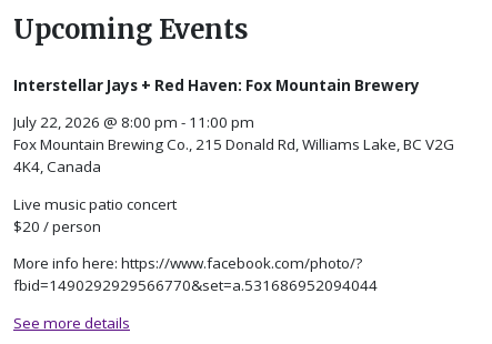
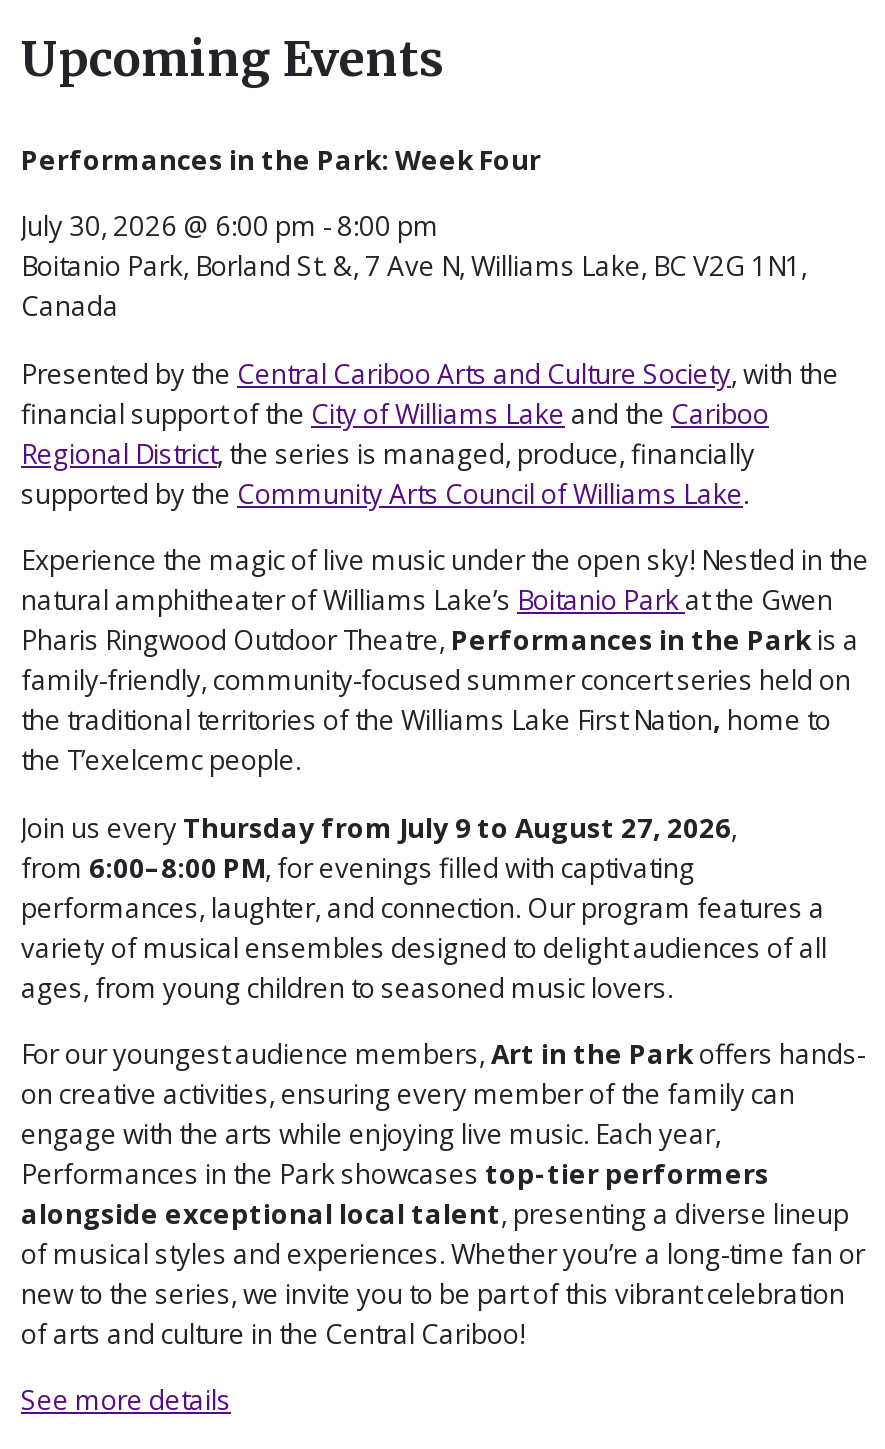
- Interstellar Jays + Red Haven: Fox Mountain Brewery
- July 22, 2026 @ 8:00 pm - 11:00 pm
- Fox Mountain Brewing Co., 215 Donald Rd, Williams Lake, BC V2G
- 4K4, Canada
- Live music patio concert
- $20 / person
- More info here: https://www.facebook.com/photo/?
- fbid=1490292929566770&set=a.531686952094044
+ Performances in the Park: Week Four
+ July 30, 2026 @ 6:00 pm - 8:00 pm
+ Boitanio Park, Borland St. &, 7 Ave N, Williams Lake, BC V2G 1N1,
+ Canada
+ Presented by the Central Cariboo Arts and Culture Society, with the
+ financial support of the City of Williams Lake and the Cariboo
+ Regional District, the series is managed, produce, financially
+ supported by the Community Arts Council of Williams Lake.
+ Experience the magic of live music under the open sky! Nestled in the
+ natural amphitheater of Williams Lake’s Boitanio Park at the Gwen
+ Pharis Ringwood Outdoor Theatre, Performances in the Park is a
+ family-friendly, community-focused summer concert series held on
+ the traditional territories of the Williams Lake First Nation, home to
+ the T’exelcemc people.
+ Join us every Thursday from July 9 to August 27, 2026,
+ from 6:00–8:00 PM, for evenings filled with captivating
+ performances, laughter, and connection. Our program features a
+ variety of musical ensembles designed to delight audiences of all
+ ages, from young children to seasoned music lovers.
+ For our youngest audience members, Art in the Park offers hands-
+ on creative activities, ensuring every member of the family can
+ engage with the arts while enjoying live music. Each year,
+ Performances in the Park showcases top-tier performers
+ alongside exceptional local talent, presenting a diverse lineup
+ of musical styles and experiences. Whether you’re a long-time fan or
+ new to the series, we invite you to be part of this vibrant celebration
+ of arts and culture in the Central Cariboo!
